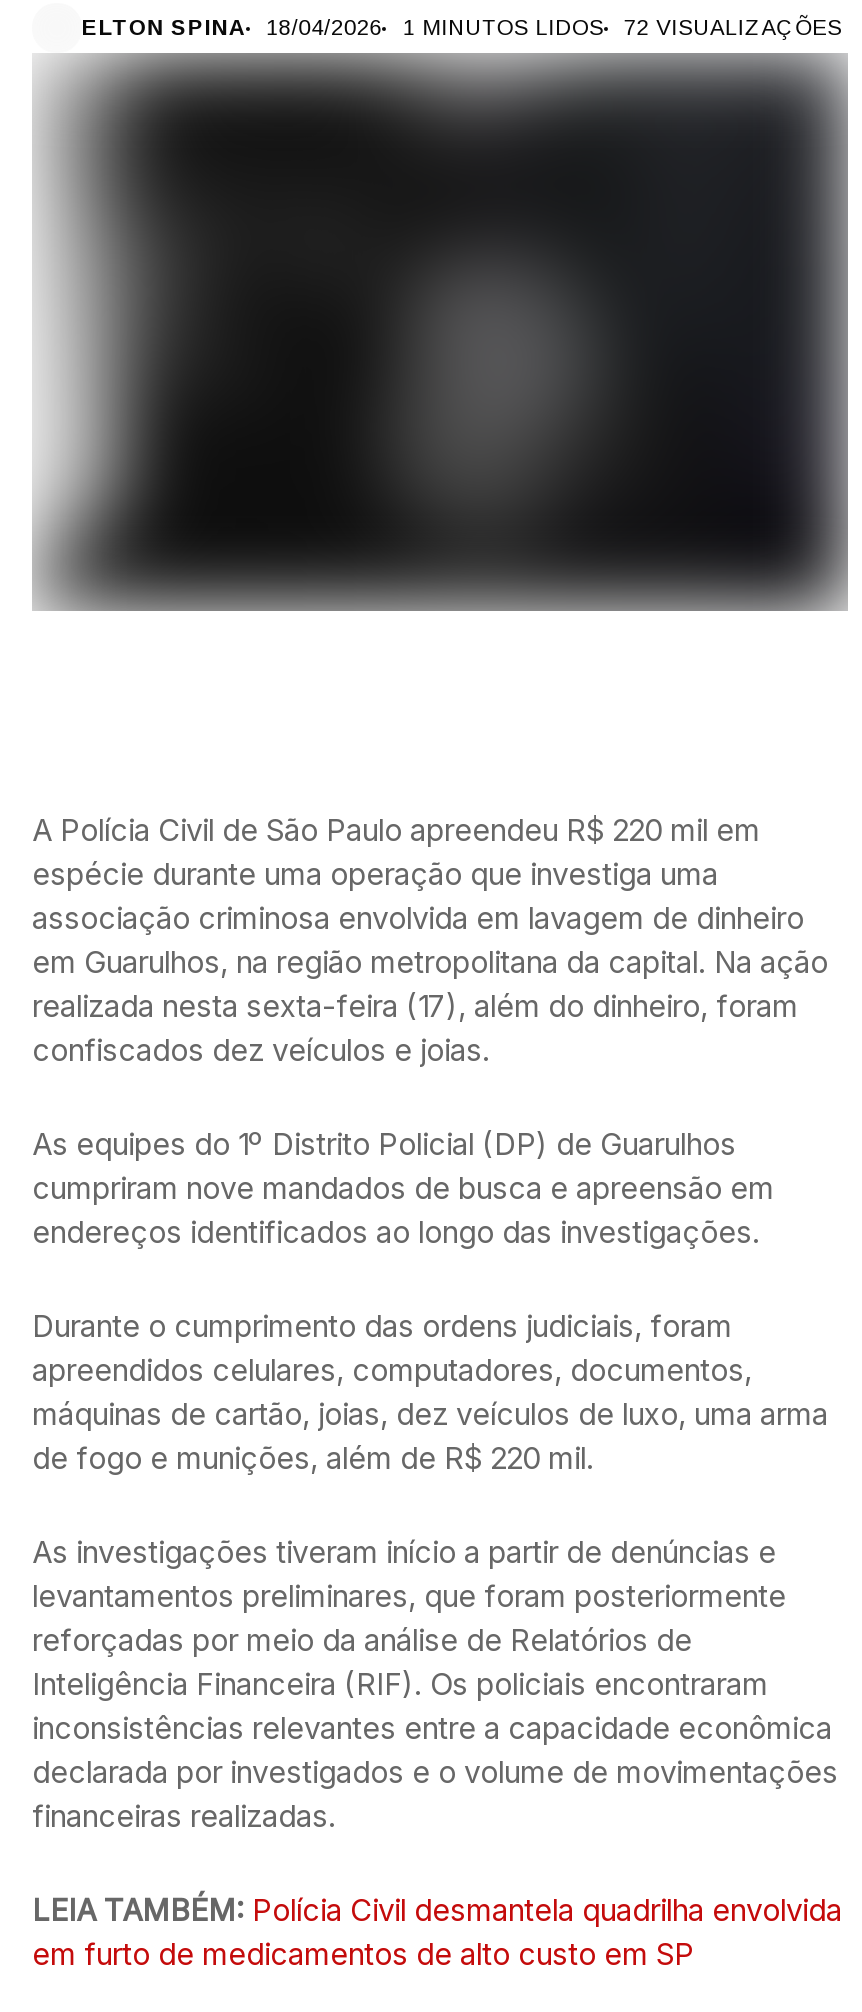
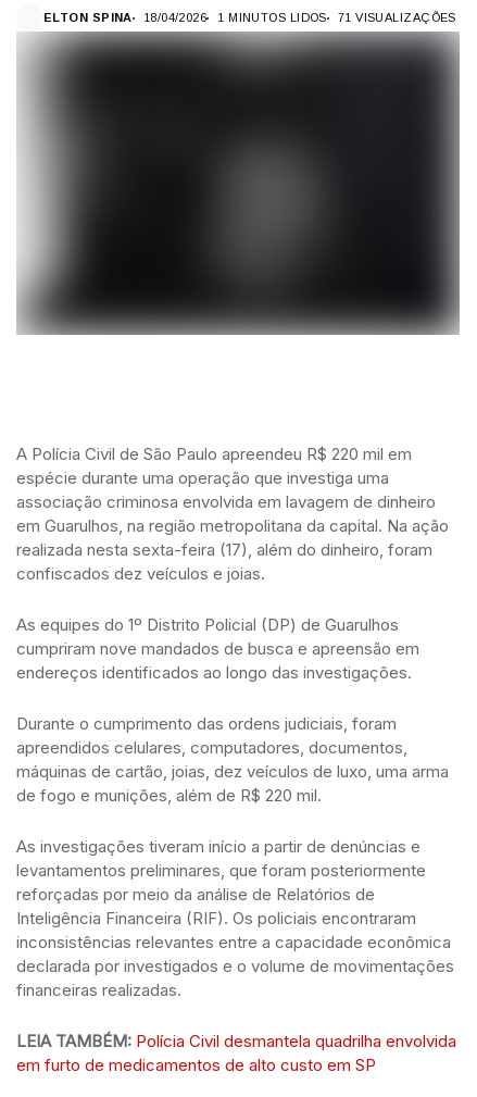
- 72 VISUALIZAÇÕES
+ 71 VISUALIZAÇÕES
